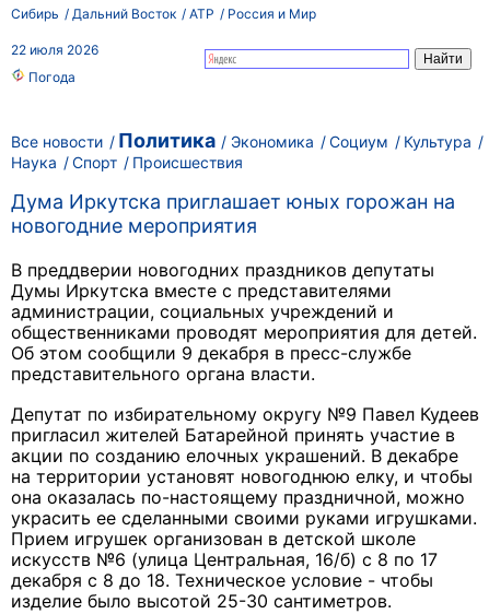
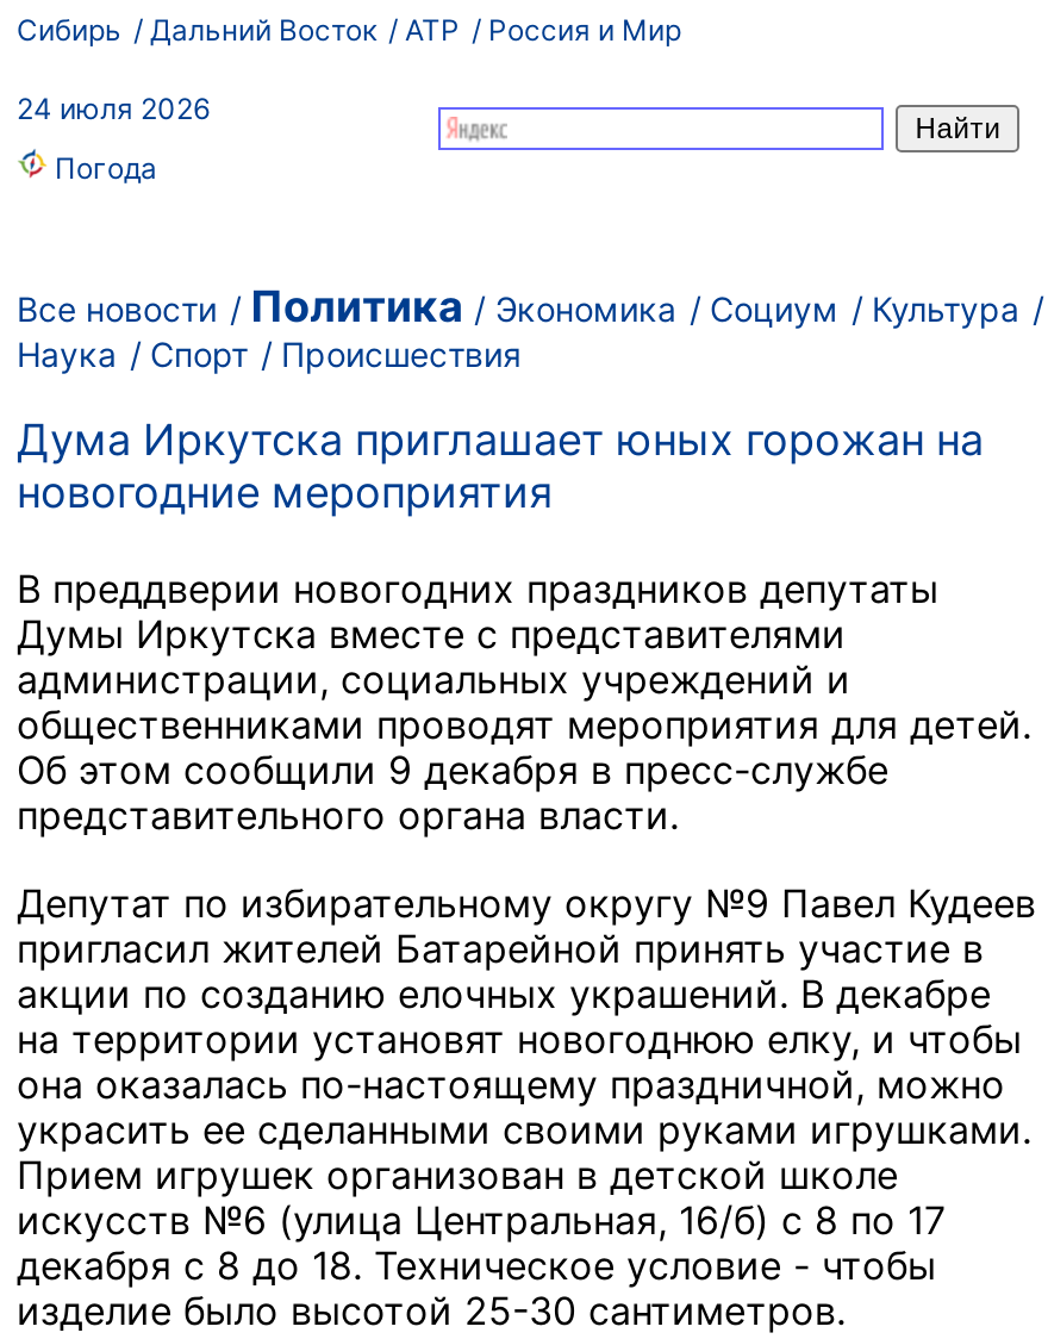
- 22 июля 2026
+ 24 июля 2026
